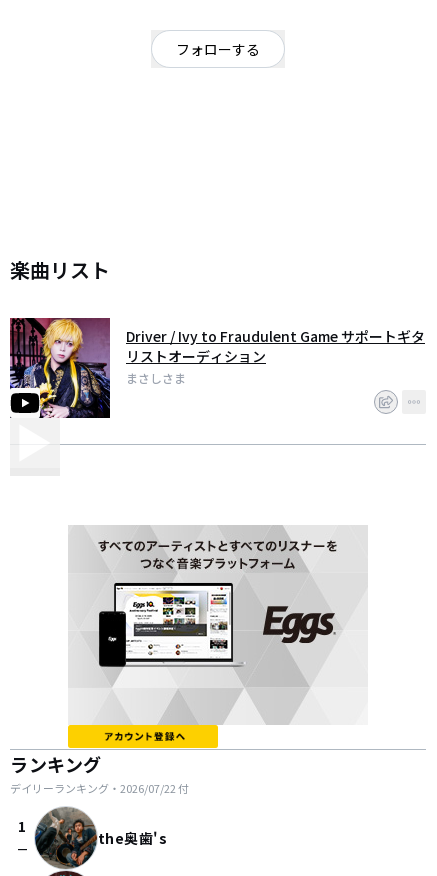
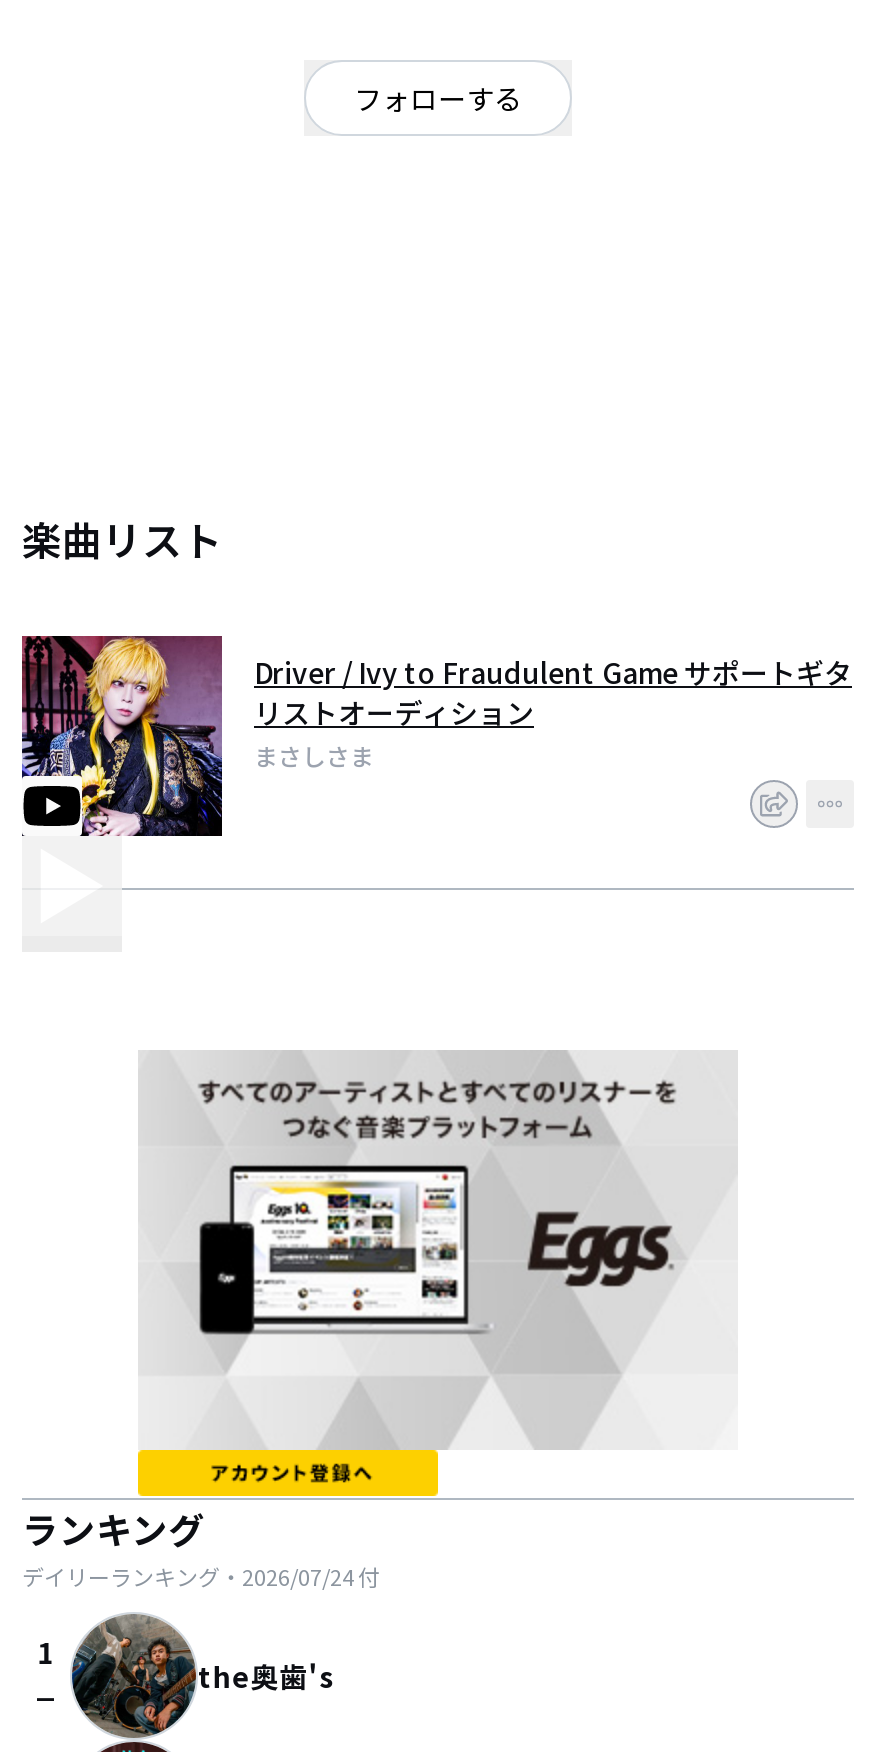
- デイリーランキング・2026/07/22付
+ デイリーランキング・2026/07/24付
